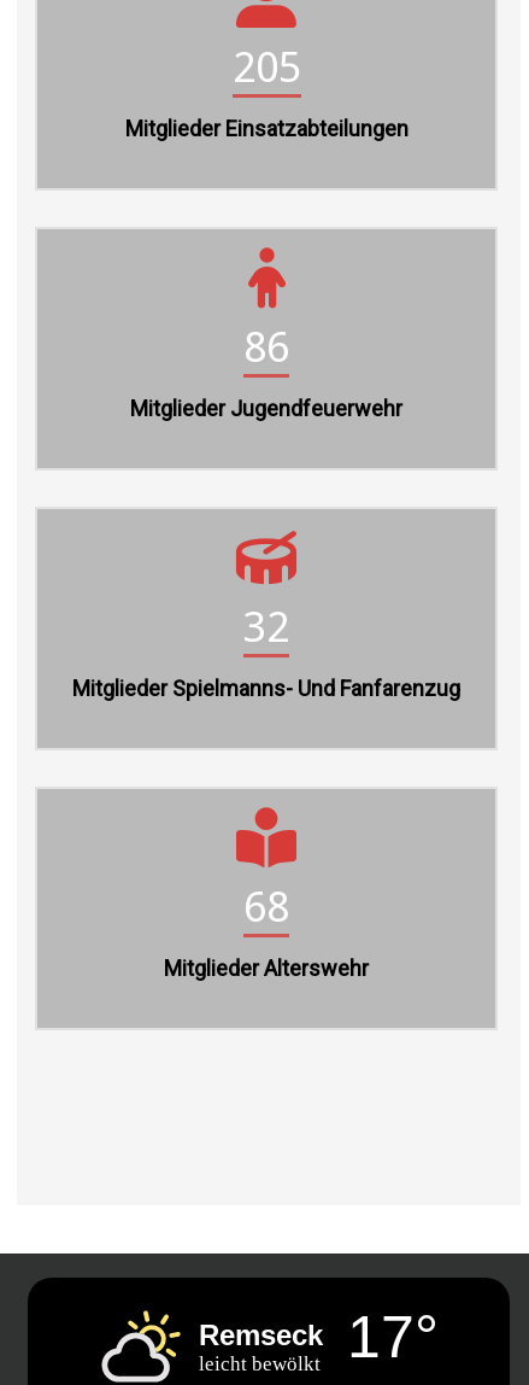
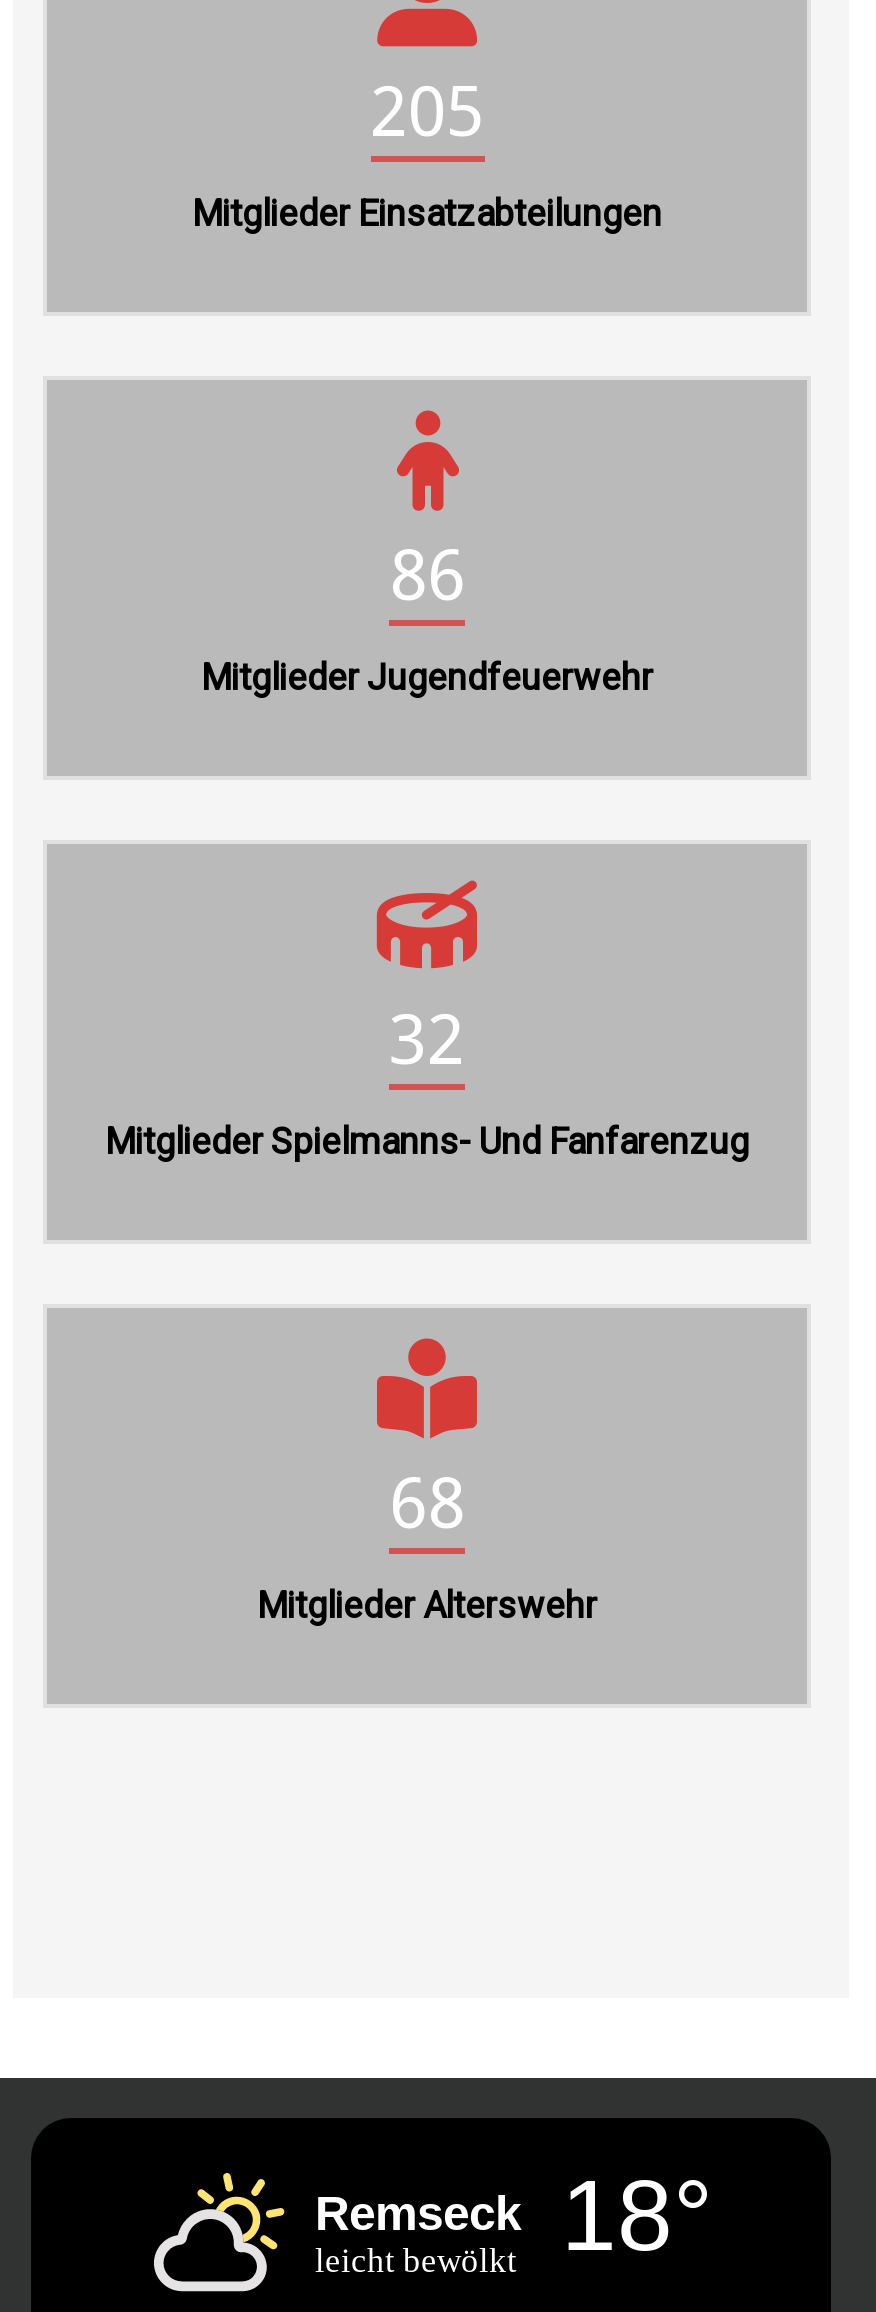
- Remseck leicht bewölkt 17°
+ Remseck leicht bewölkt 18°
